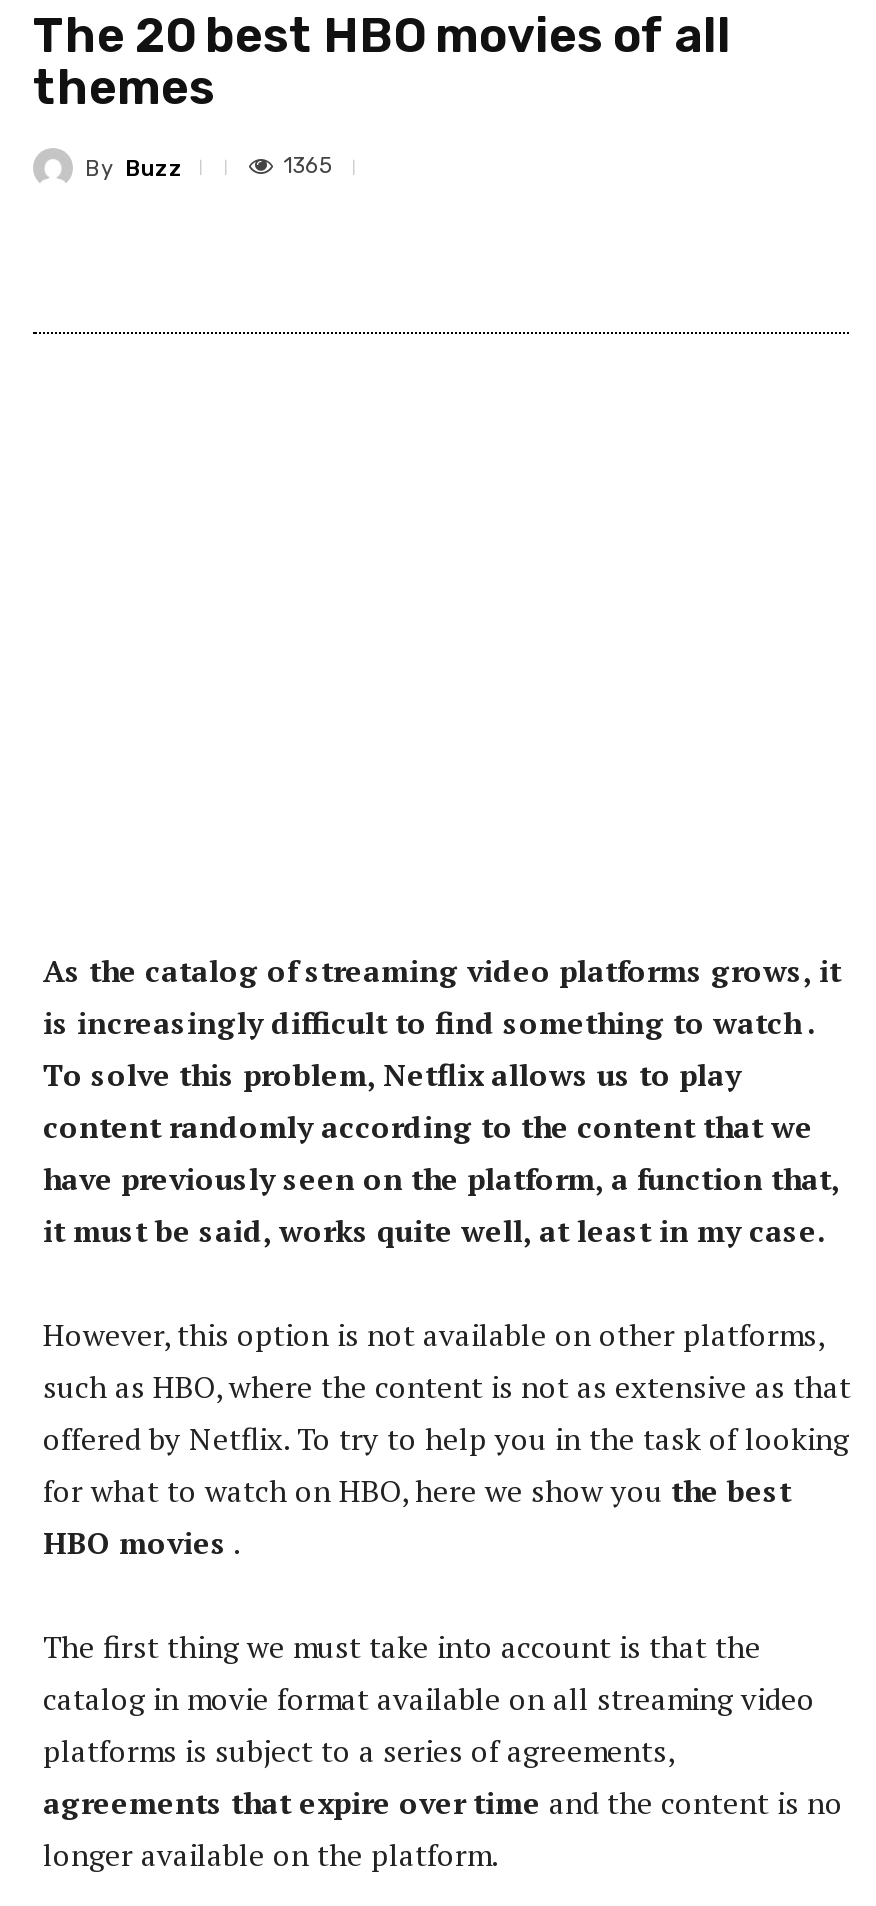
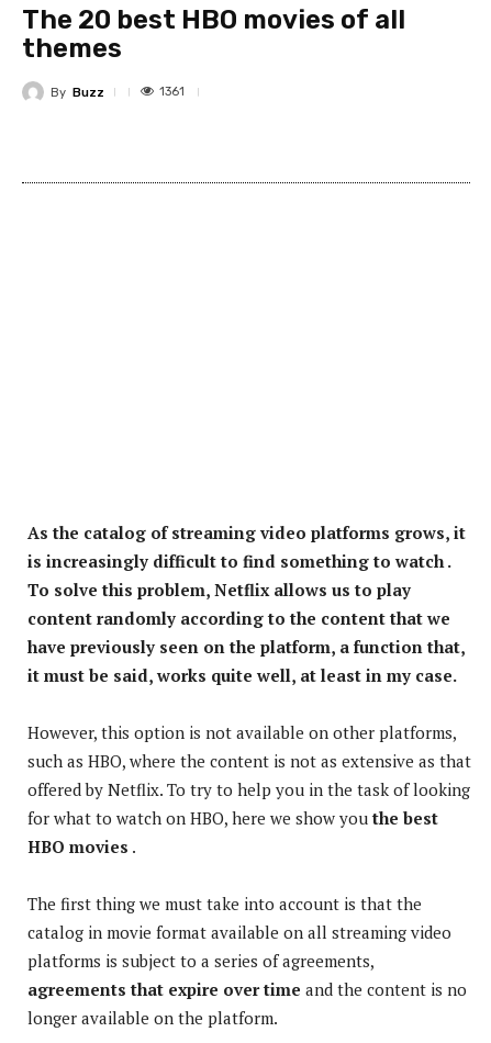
- 1365
+ 1361
